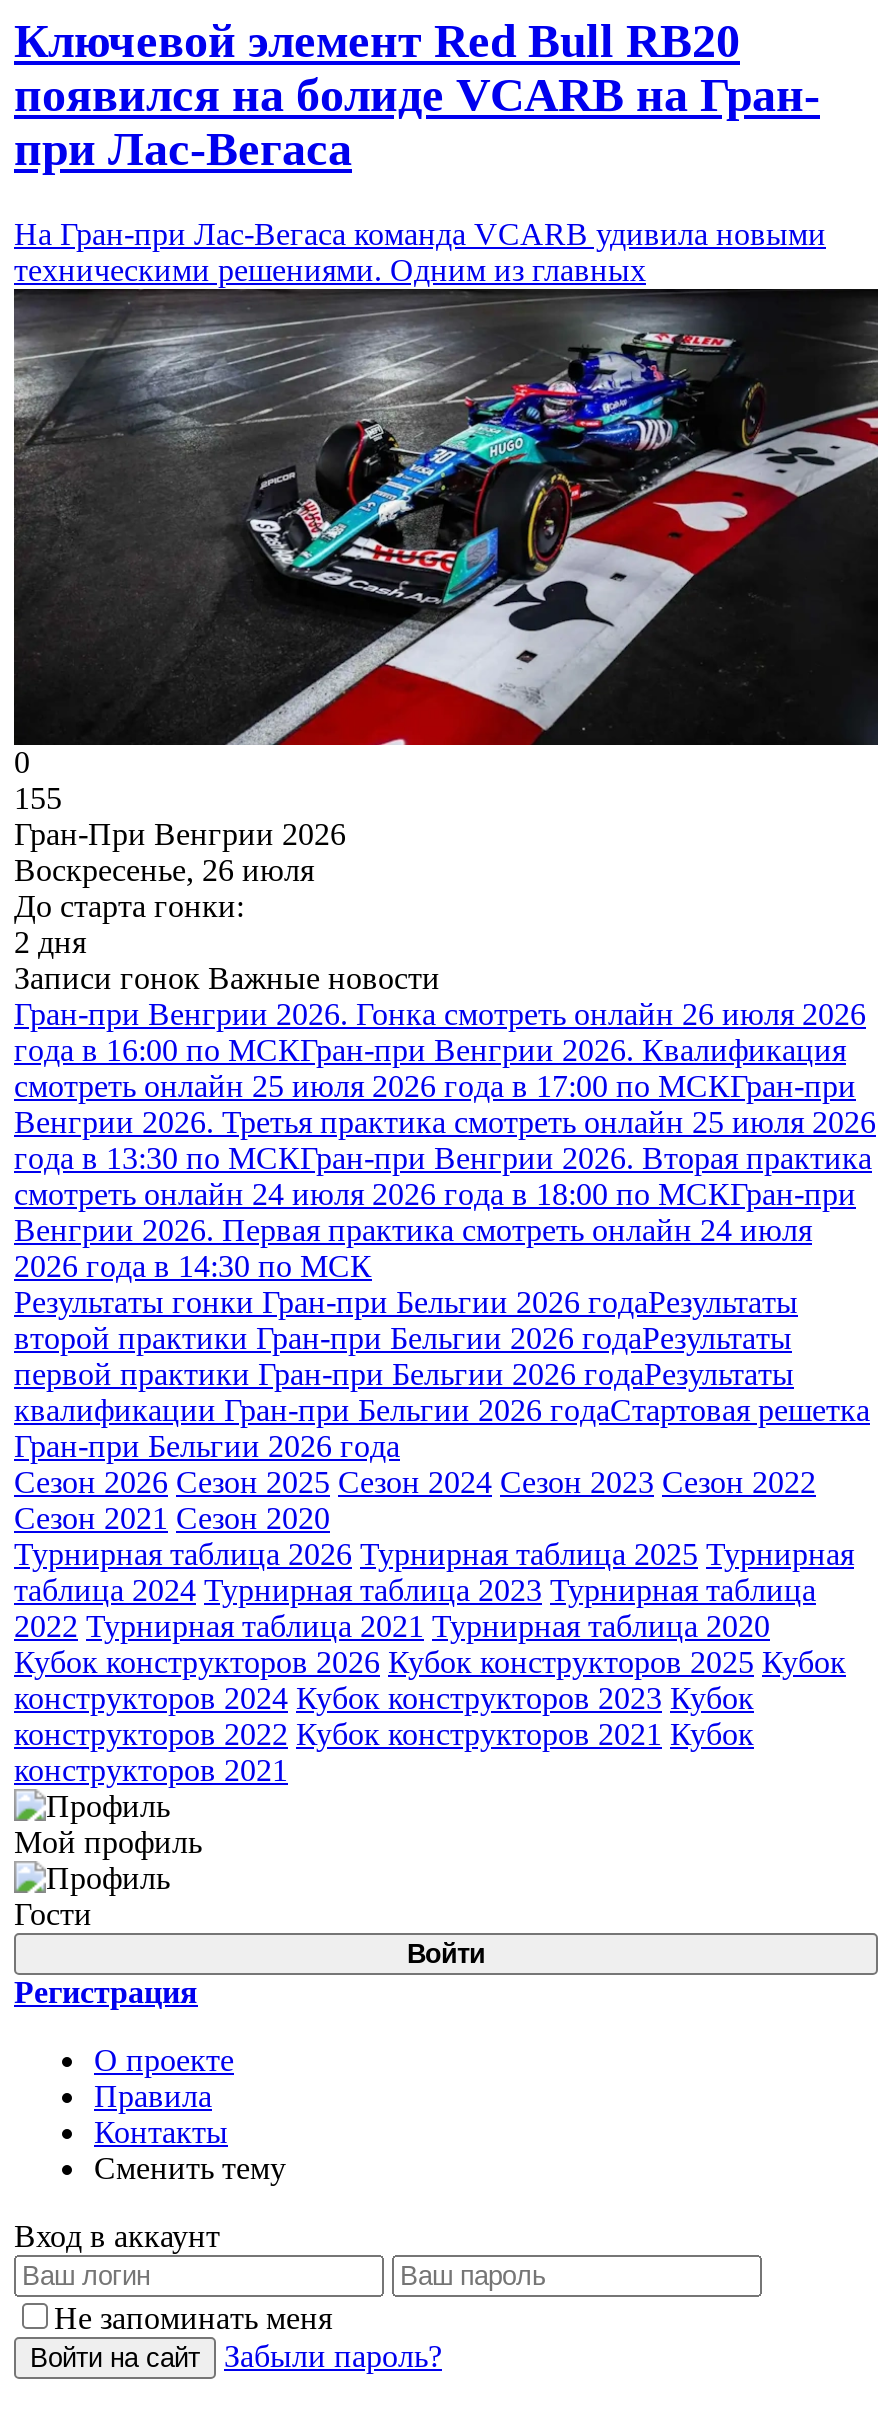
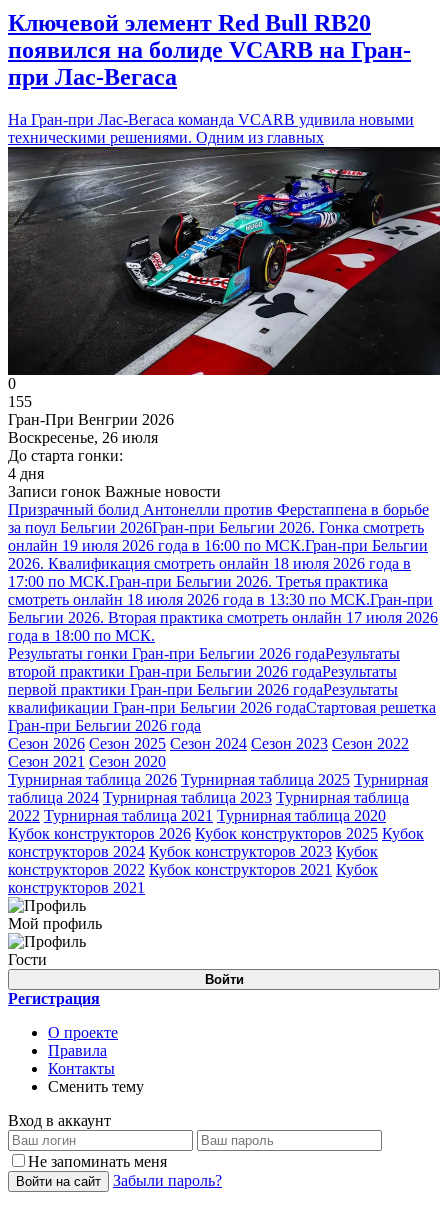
- 2 дня
+ 4 дня

- Гран-при Венгрии 2026. Гонка смотреть онлайн 26 июля 2026
- года в 16:00 по МСКГран-при Венгрии 2026. Квалификация
- смотреть онлайн 25 июля 2026 года в 17:00 по МСКГран-при
- Венгрии 2026. Третья практика смотреть онлайн 25 июля 2026
- года в 13:30 по МСКГран-при Венгрии 2026. Вторая практика
- смотреть онлайн 24 июля 2026 года в 18:00 по МСКГран-при
- Венгрии 2026. Первая практика смотреть онлайн 24 июля
- 2026 года в 14:30 по МСК
+ Призрачный болид Антонелли против Ферстаппена в борьбе
+ за поул Бельгии 2026Гран-при Бельгии 2026. Гонка смотреть
+ онлайн 19 июля 2026 года в 16:00 по МСК.Гран-при Бельгии
+ 2026. Квалификация смотреть онлайн 18 июля 2026 года в
+ 17:00 по МСК.Гран-при Бельгии 2026. Третья практика
+ смотреть онлайн 18 июля 2026 года в 13:30 по МСК.Гран-при
+ Бельгии 2026. Вторая практика смотреть онлайн 17 июля 2026
+ года в 18:00 по МСК.
